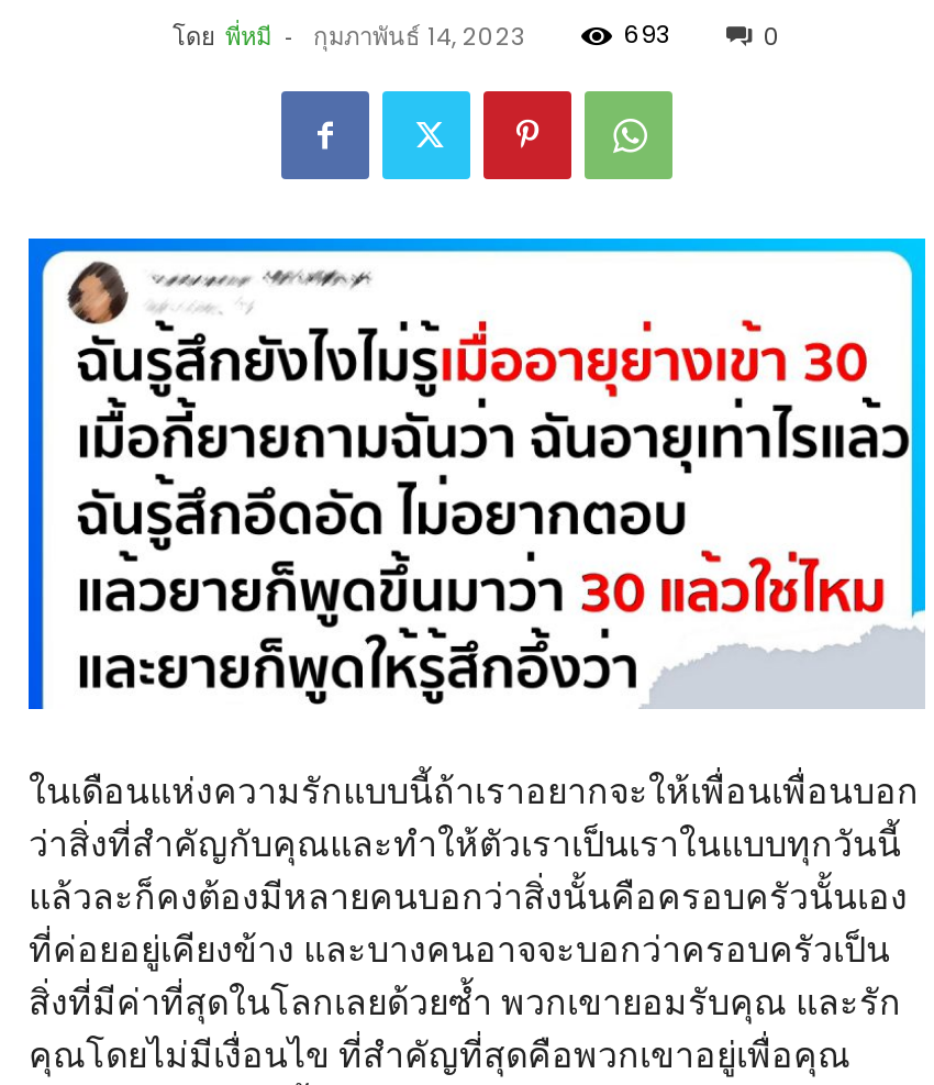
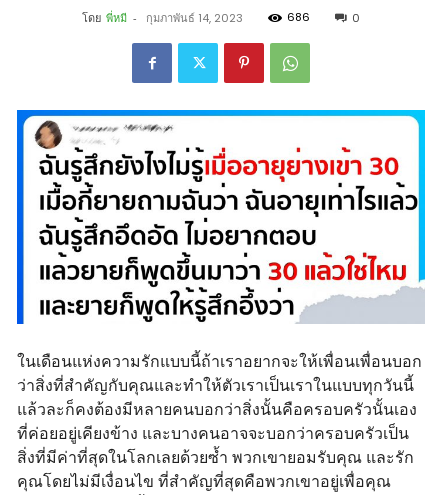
- 693
+ 686
